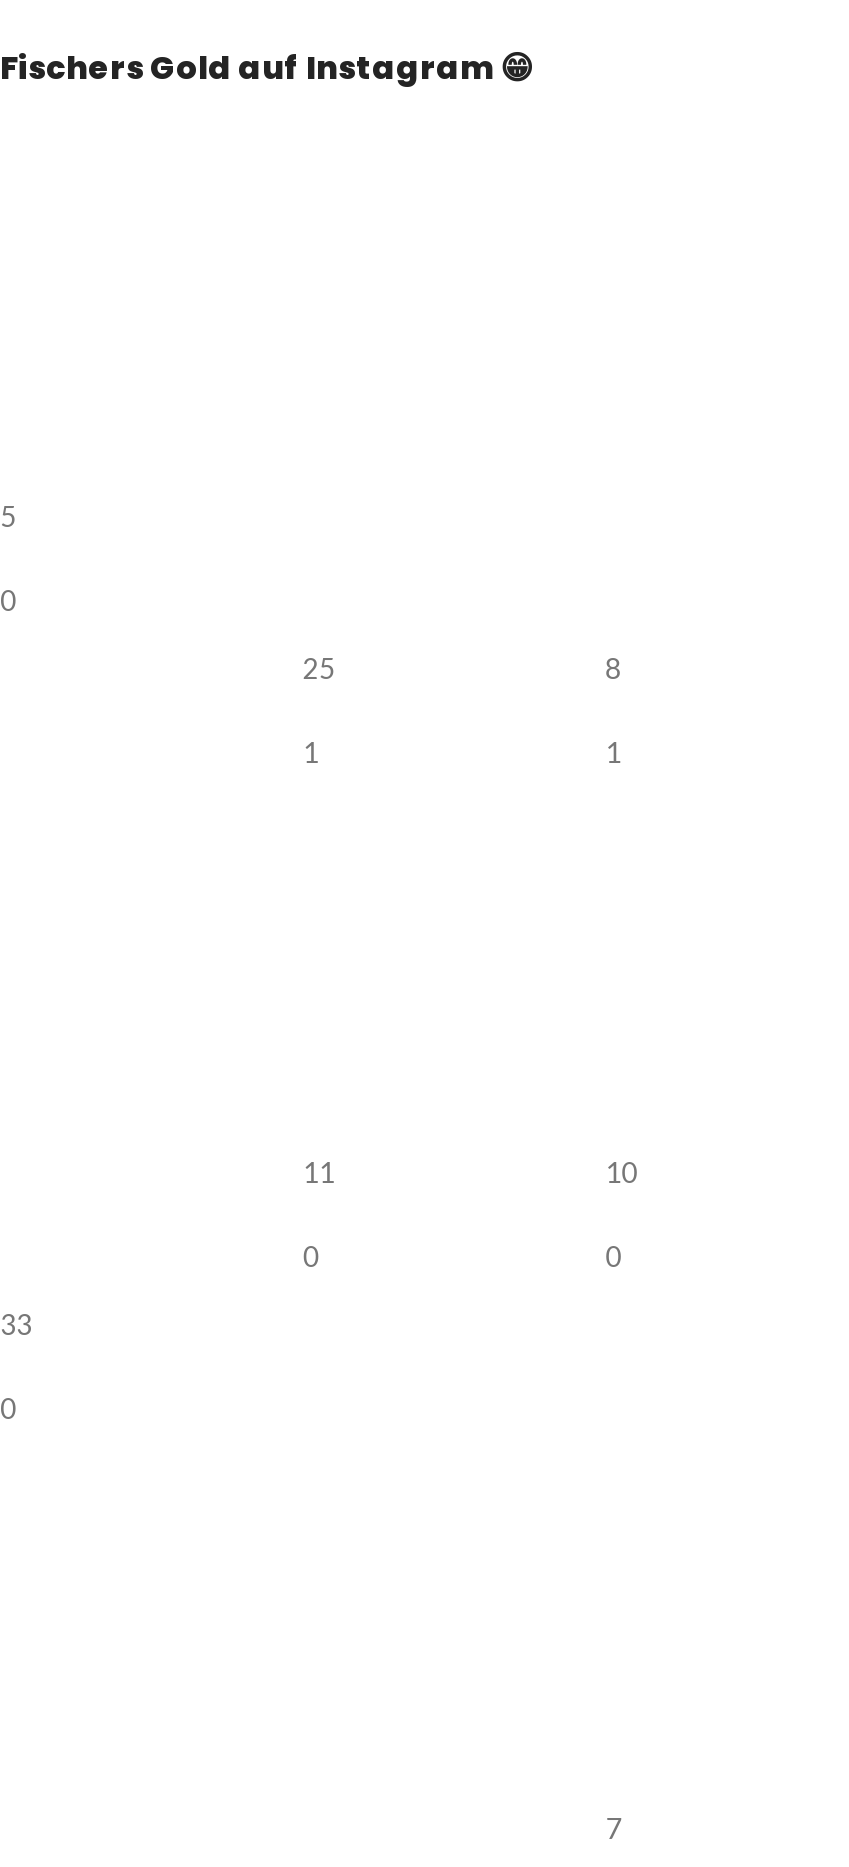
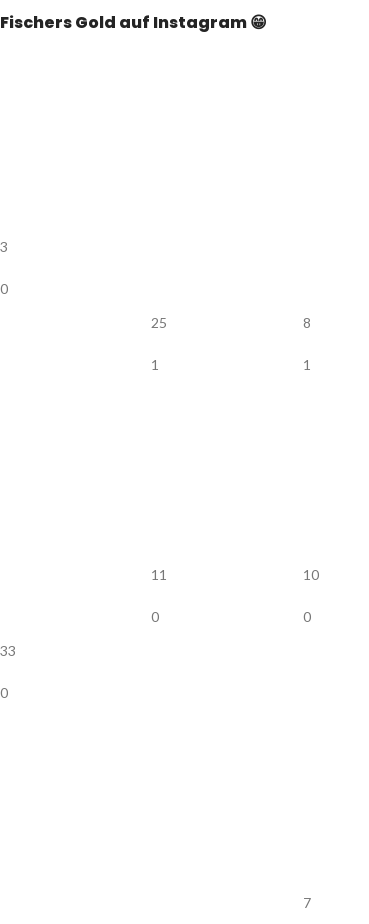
- 5
+ 3
